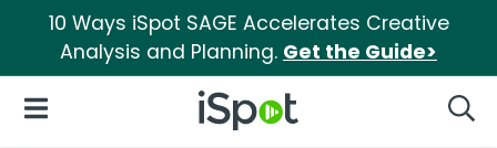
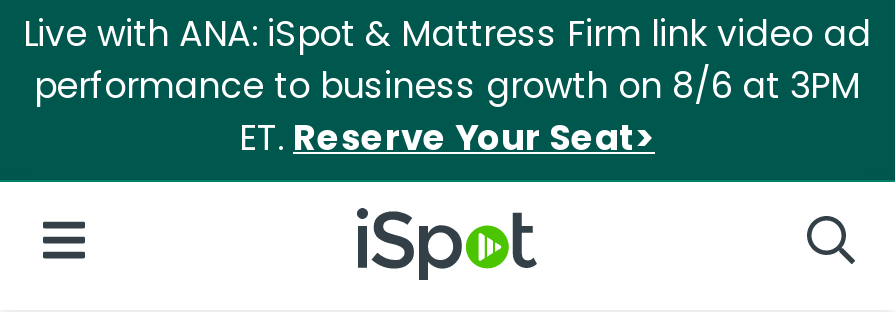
- 10 Ways iSpot SAGE Accelerates Creative
- Analysis and Planning. Get the Guide>
+ Live with ANA: iSpot & Mattress Firm link video ad
+ performance to business growth on 8/6 at 3PM
+ ET. Reserve Your Seat>
